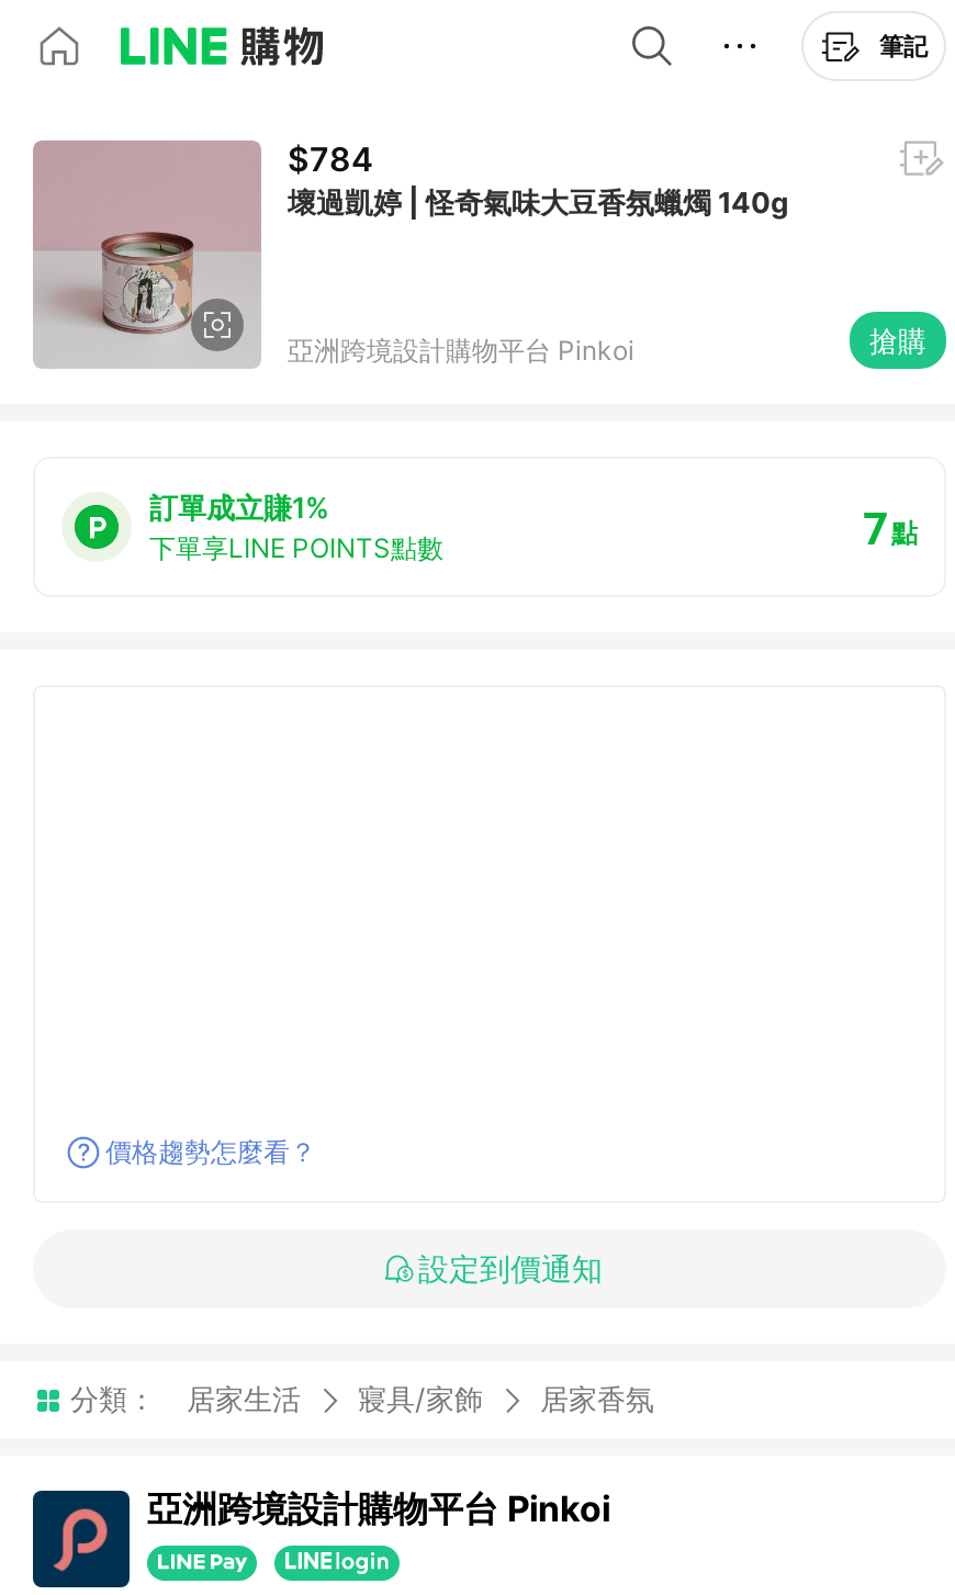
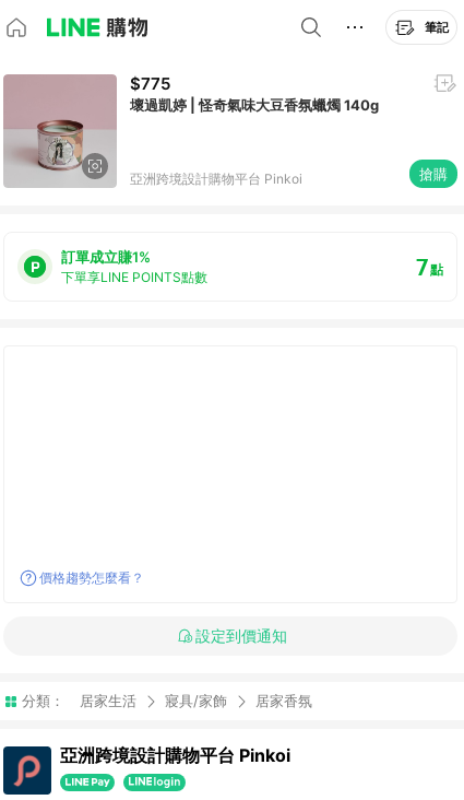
- $784
+ $775
